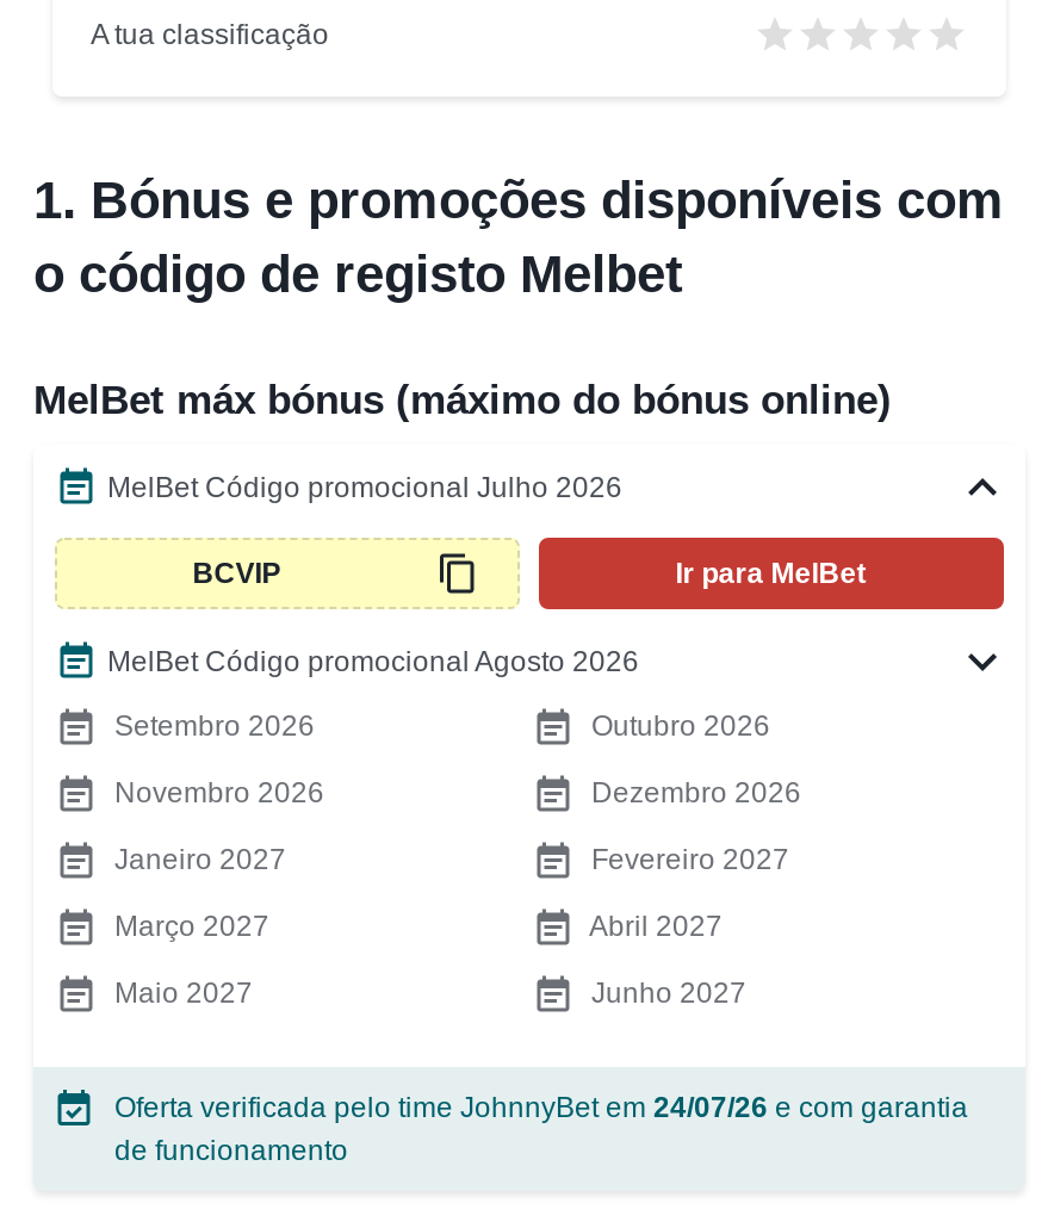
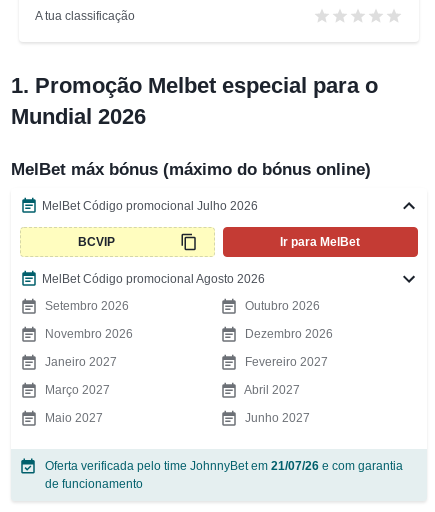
- 1. Bónus e promoções disponíveis com
- o código de registo Melbet
+ 1. Promoção Melbet especial para o
+ Mundial 2026

- Oferta verificada pelo time JohnnyBet em 24/07/26 e com garantia
+ Oferta verificada pelo time JohnnyBet em 21/07/26 e com garantia
